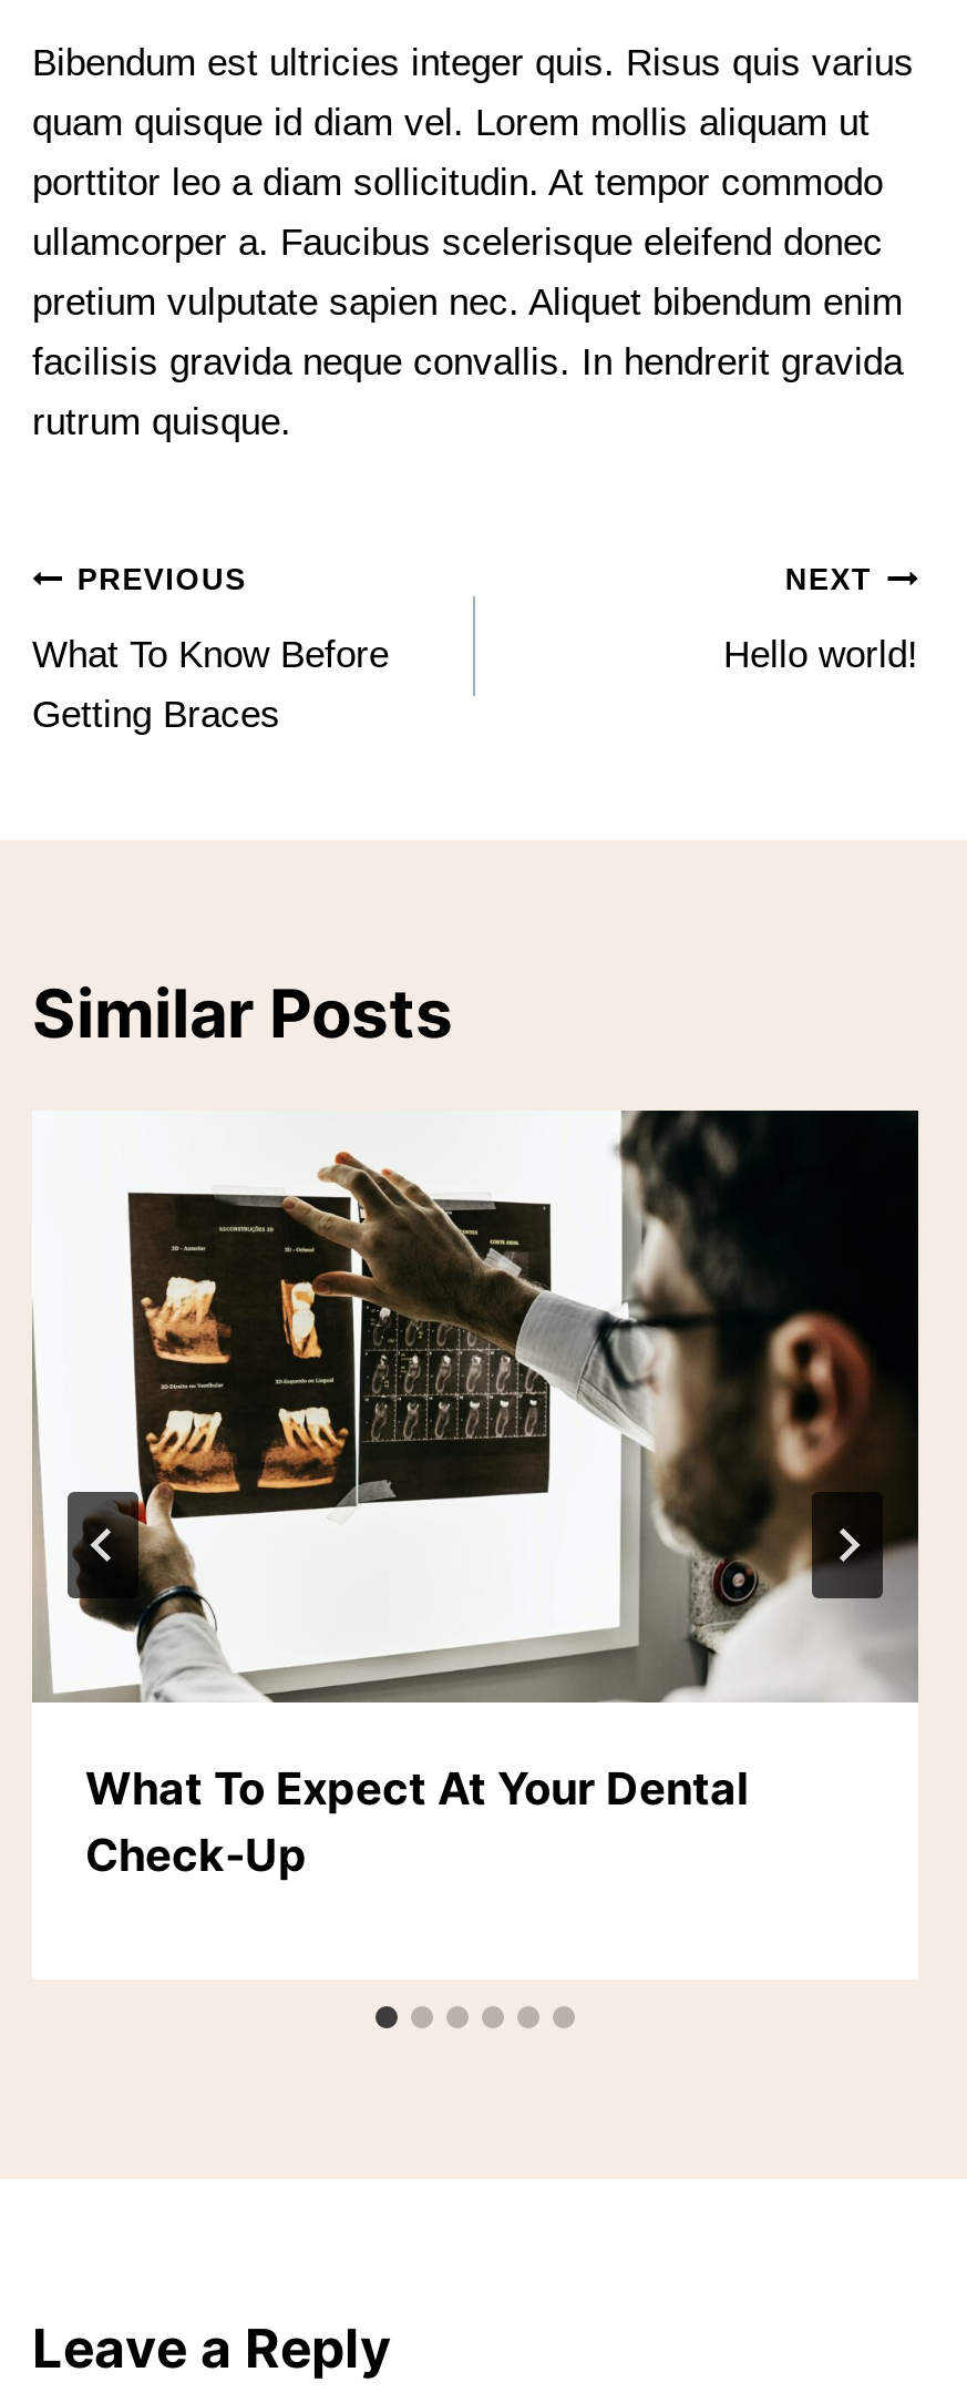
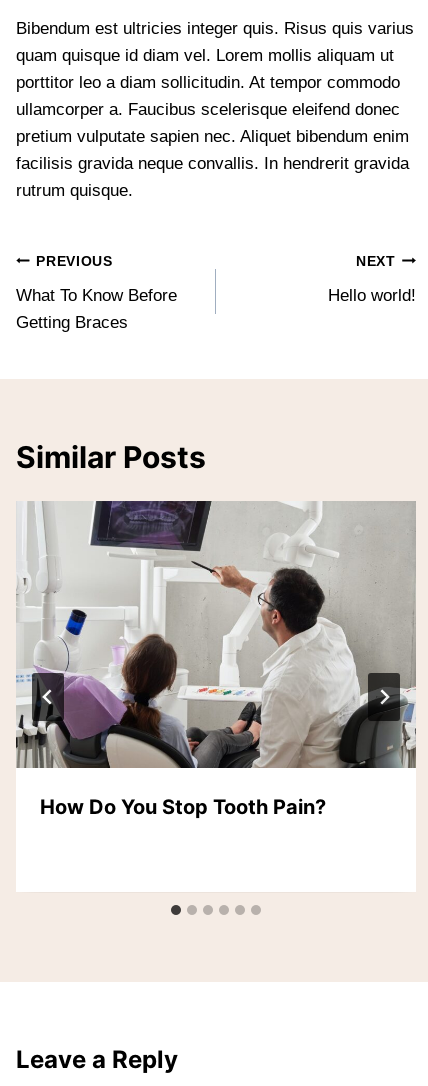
- [image]
- What To Expect At Your Dental
- Check-Up
+ [image]
+ How Do You Stop Tooth Pain?
